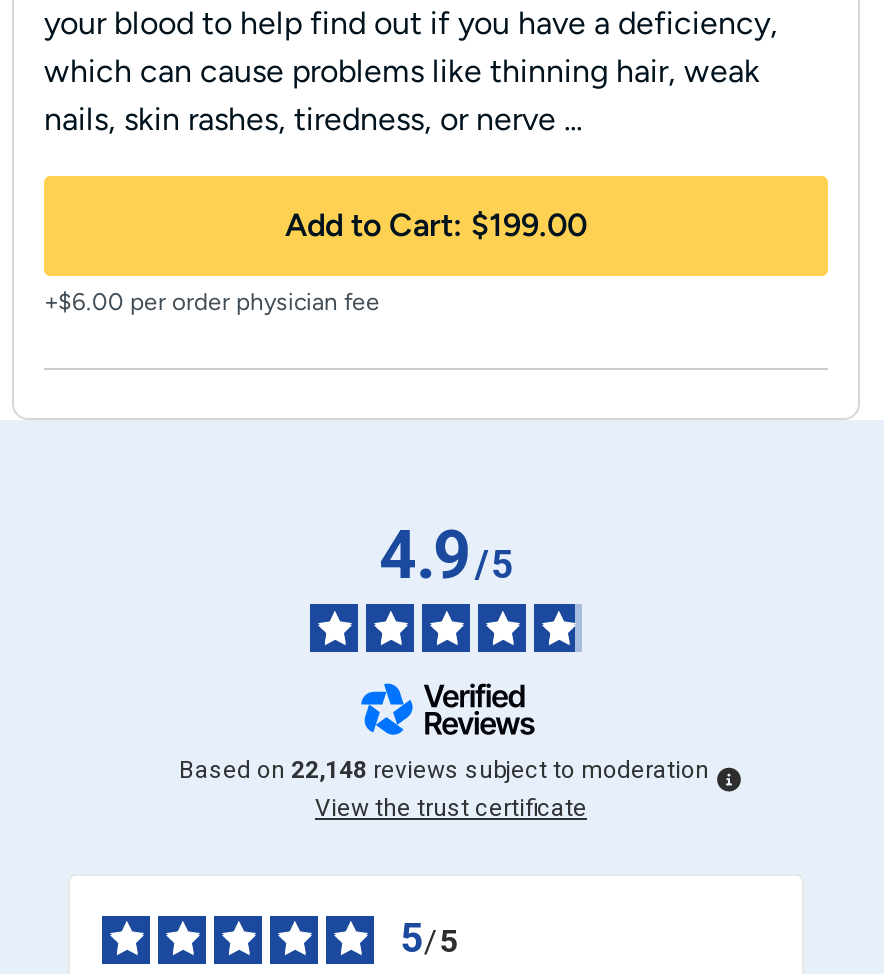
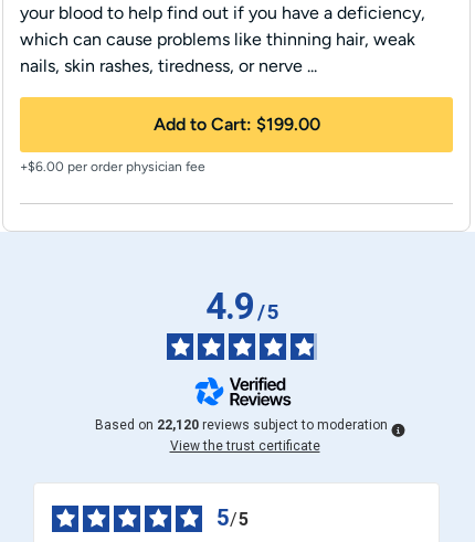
- Based on 22,148 reviews subject to moderation
+ Based on 22,120 reviews subject to moderation
